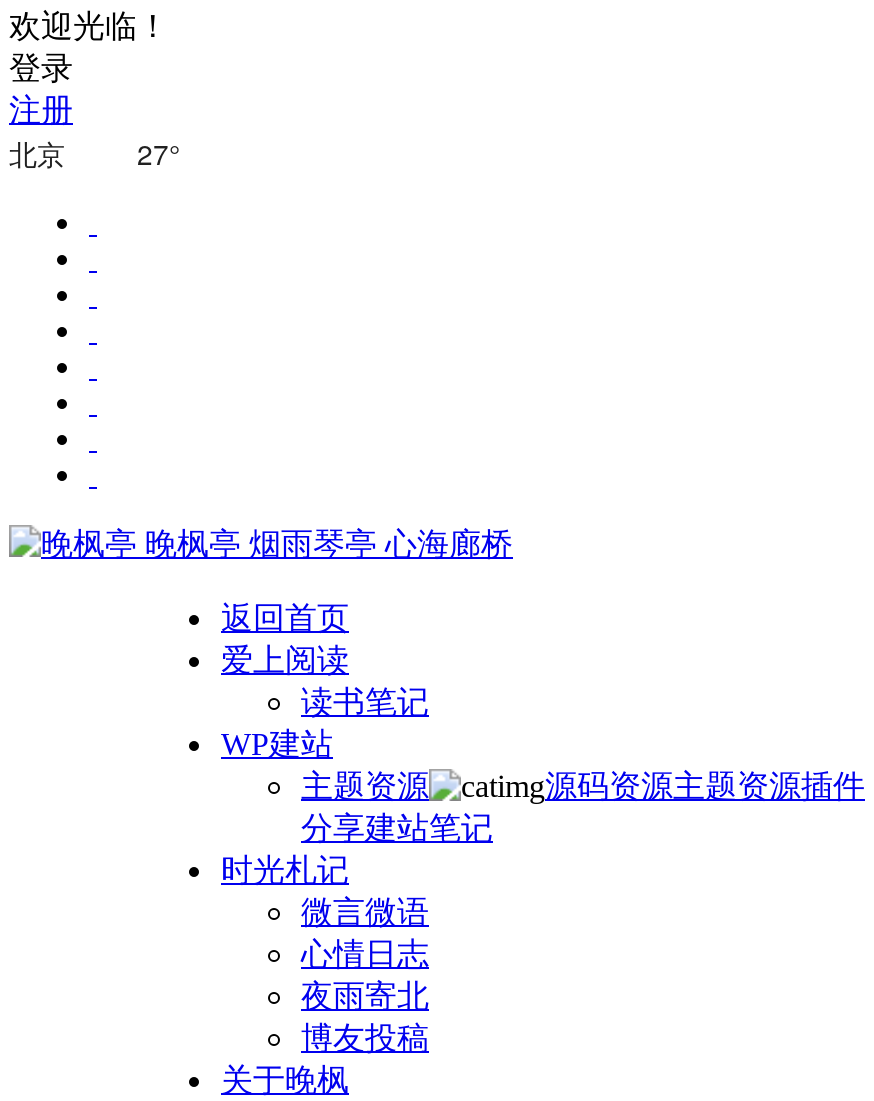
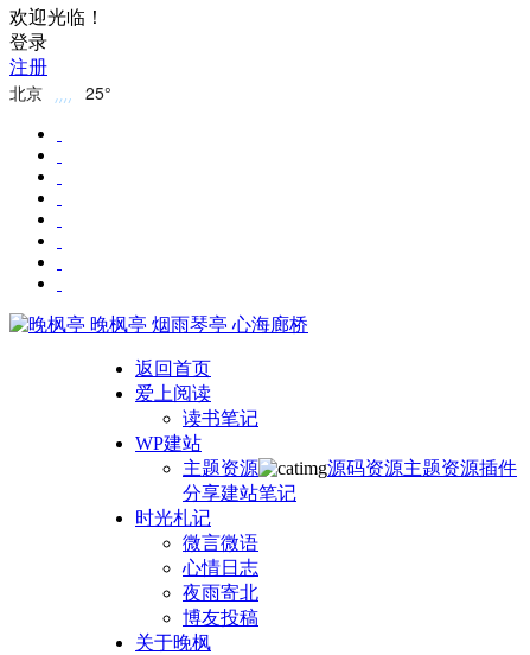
- 北京 27°
+ 北京 25°
